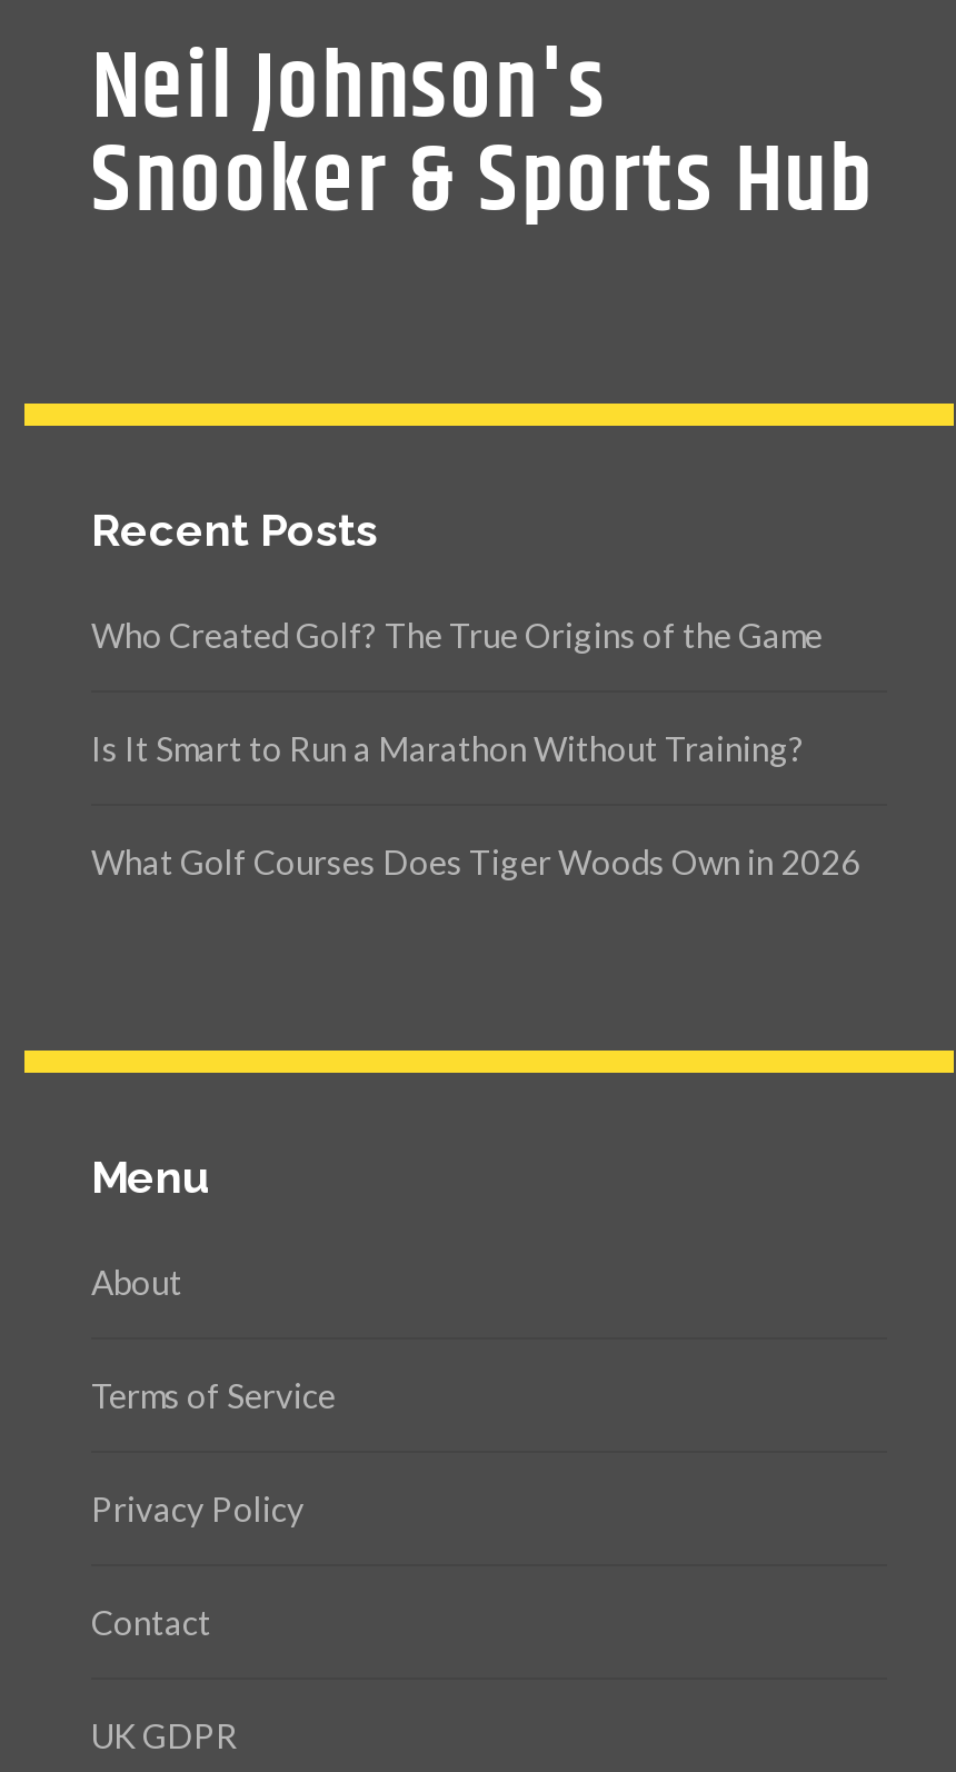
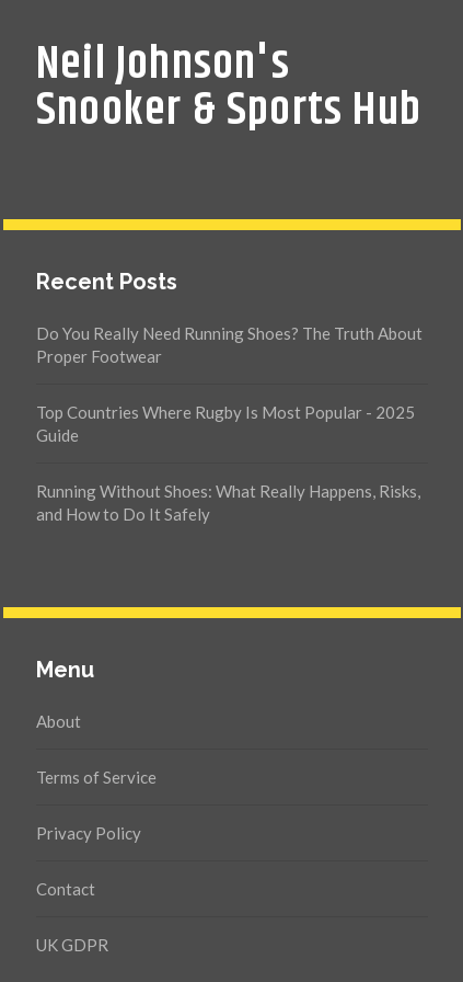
- Who Created Golf? The True Origins of the Game
+ Do You Really Need Running Shoes? The Truth About
+ Proper Footwear

- Is It Smart to Run a Marathon Without Training?
+ Top Countries Where Rugby Is Most Popular - 2025
+ Guide

- What Golf Courses Does Tiger Woods Own in 2026
+ Running Without Shoes: What Really Happens, Risks,
+ and How to Do It Safely
